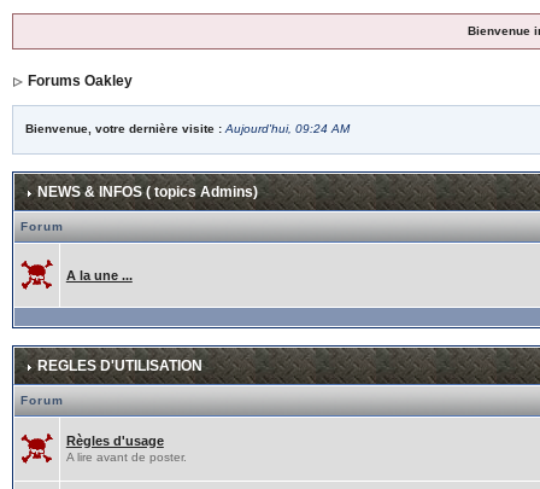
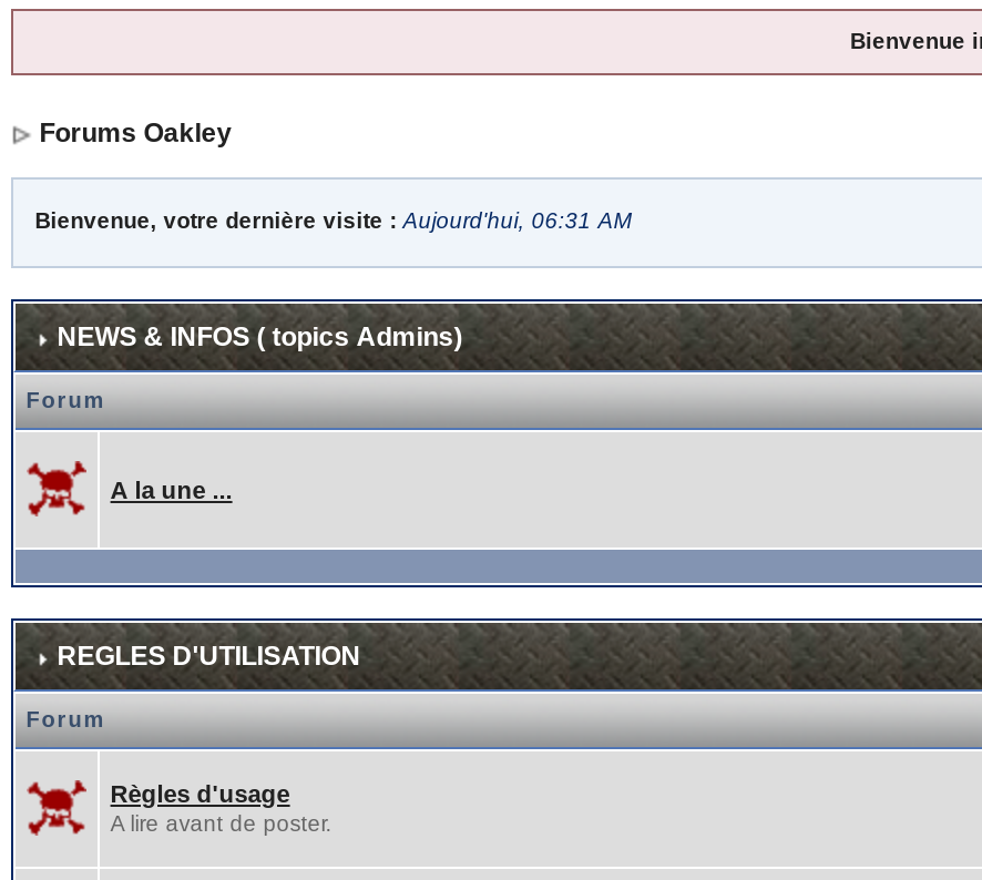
- Bienvenue, votre dernière visite : Aujourd'hui, 09:24 AM
+ Bienvenue, votre dernière visite : Aujourd'hui, 06:31 AM
